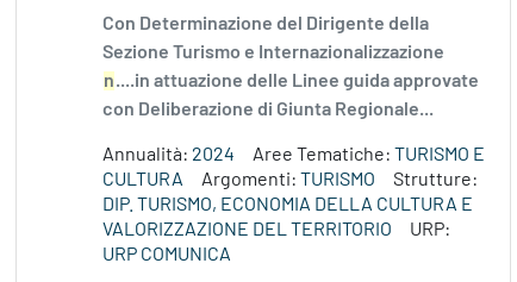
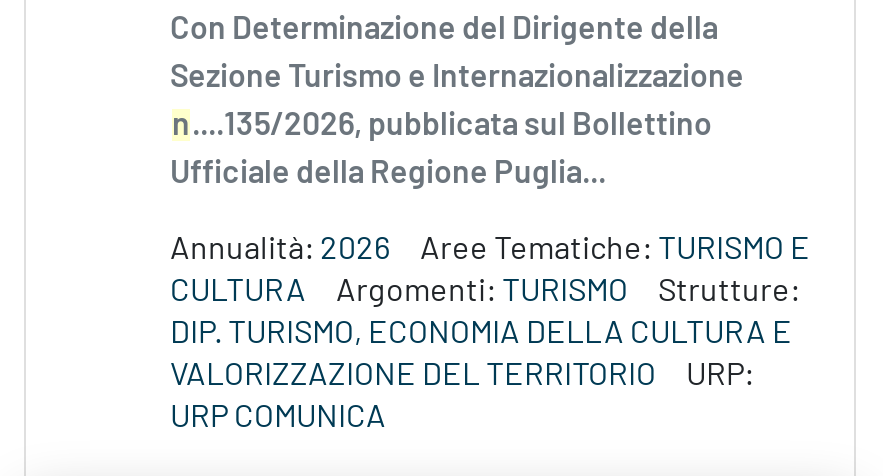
- n....in attuazione delle Linee guida approvate
+ n....135/2026, pubblicata sul Bollettino

- con Deliberazione di Giunta Regionale...
+ Ufficiale della Regione Puglia...

- Annualità: 2024 Aree Tematiche: TURISMO E
+ Annualità: 2026 Aree Tematiche: TURISMO E
